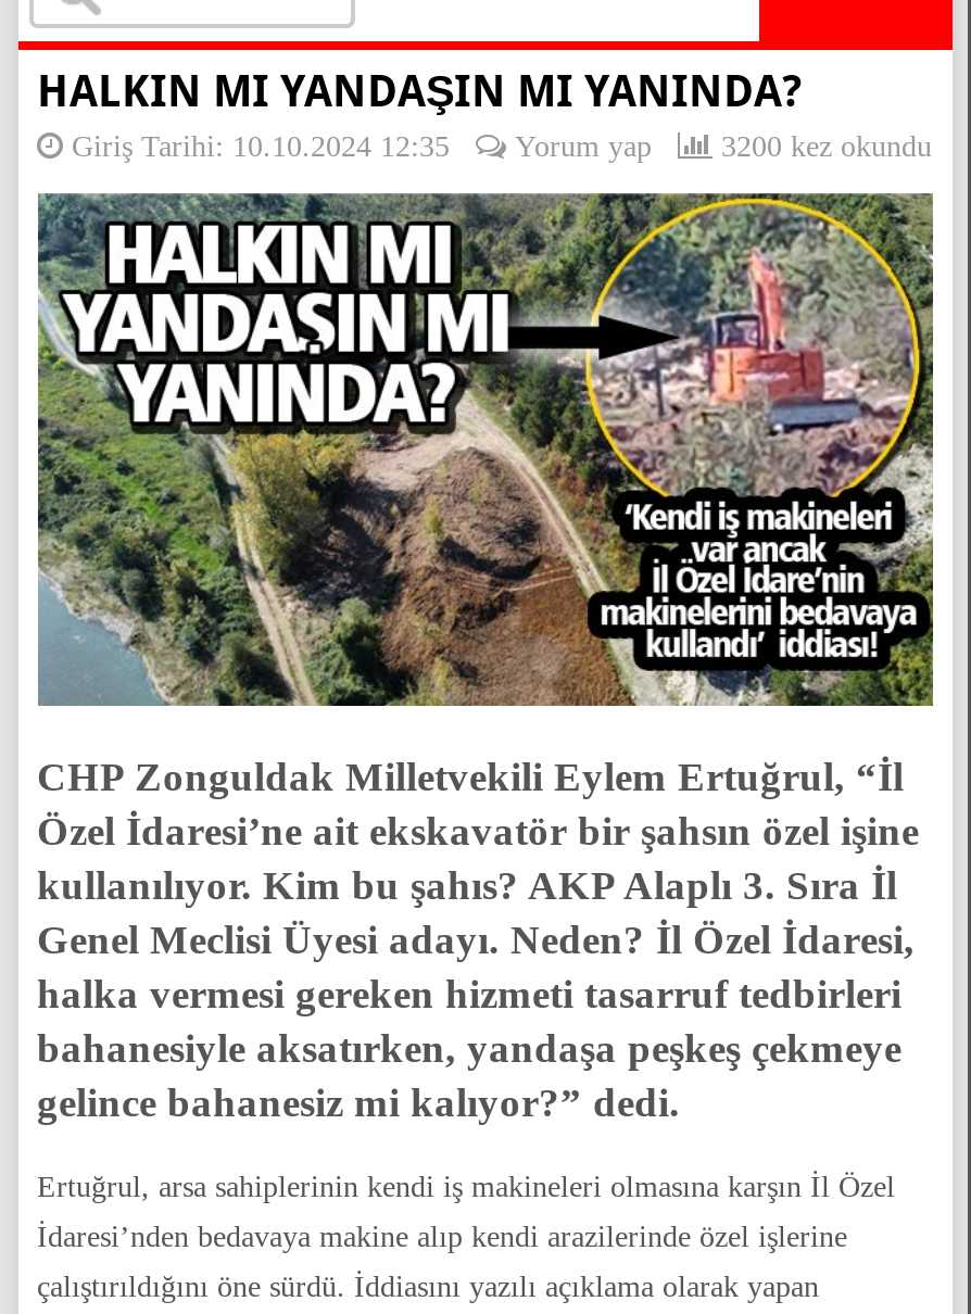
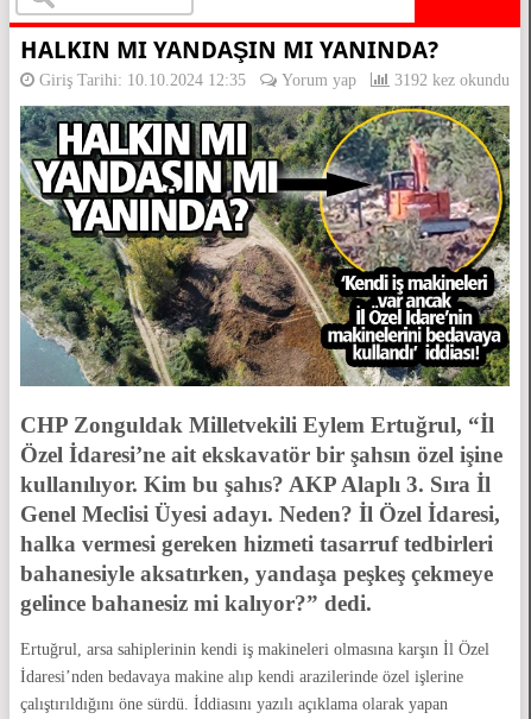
- Yorum yap 3200 kez okundu
+ Yorum yap 3192 kez okundu
